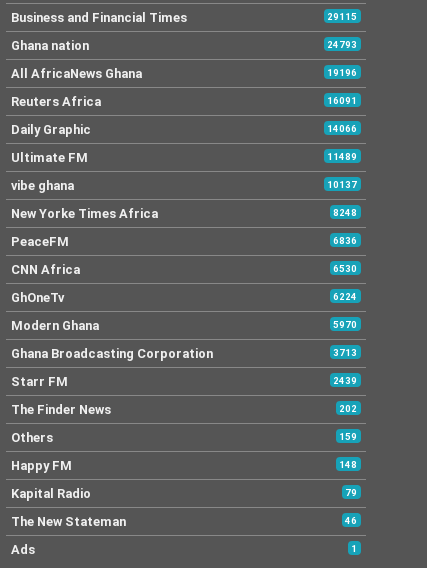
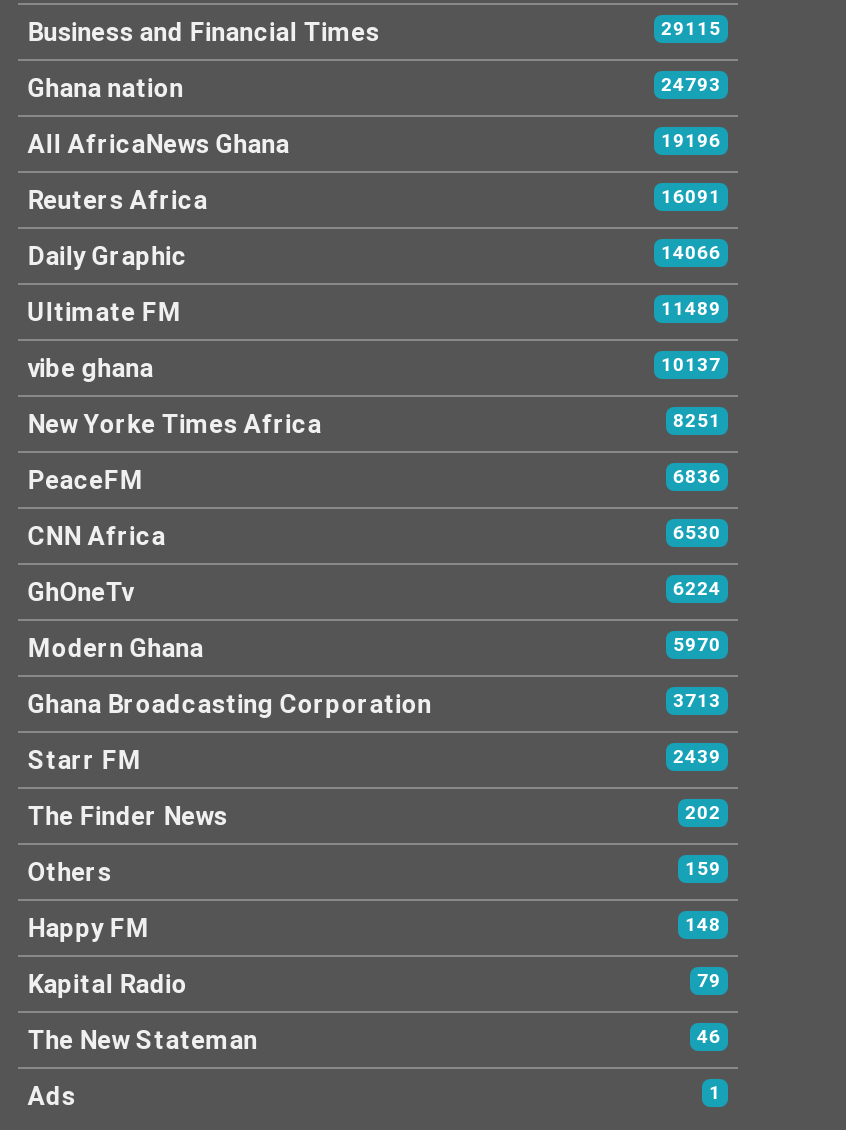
- 8248
+ 8251
